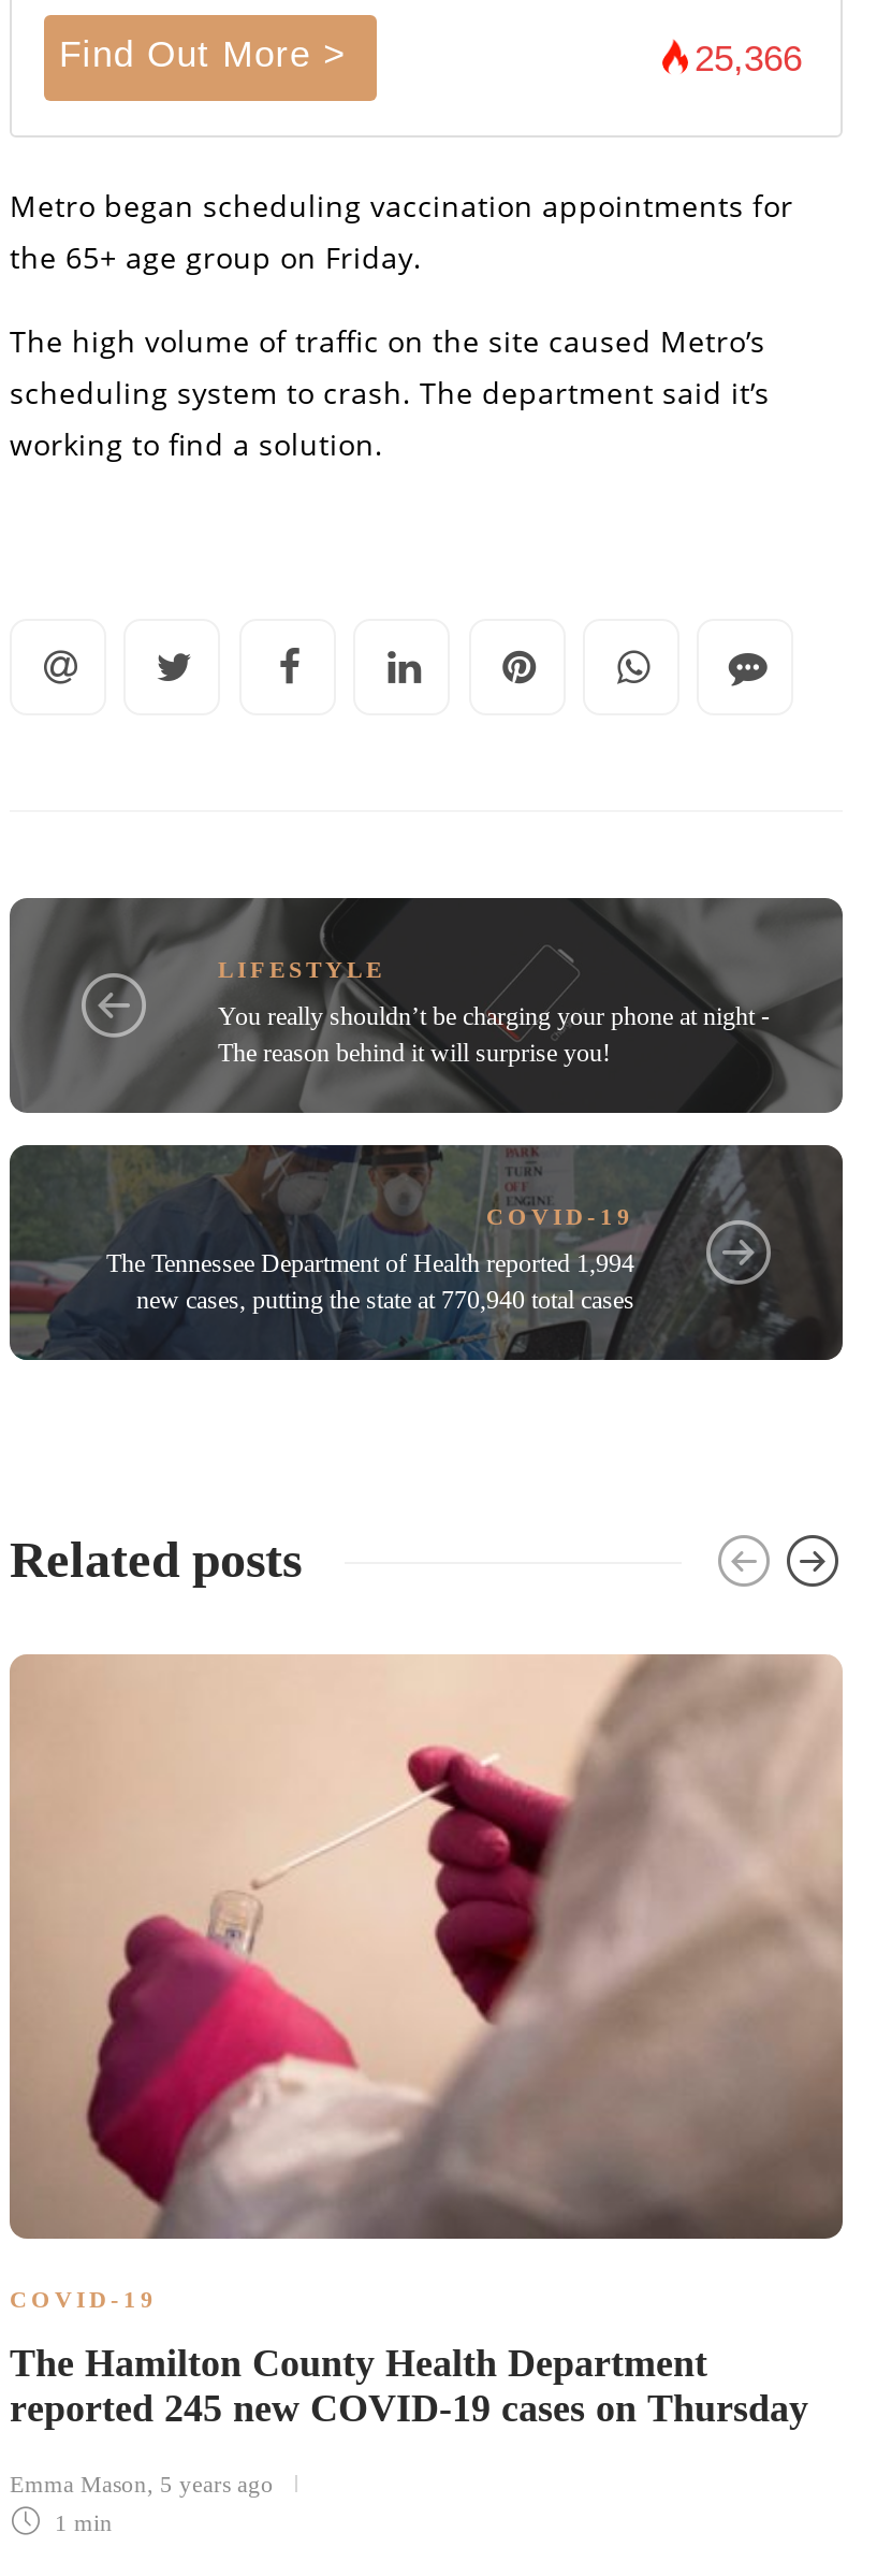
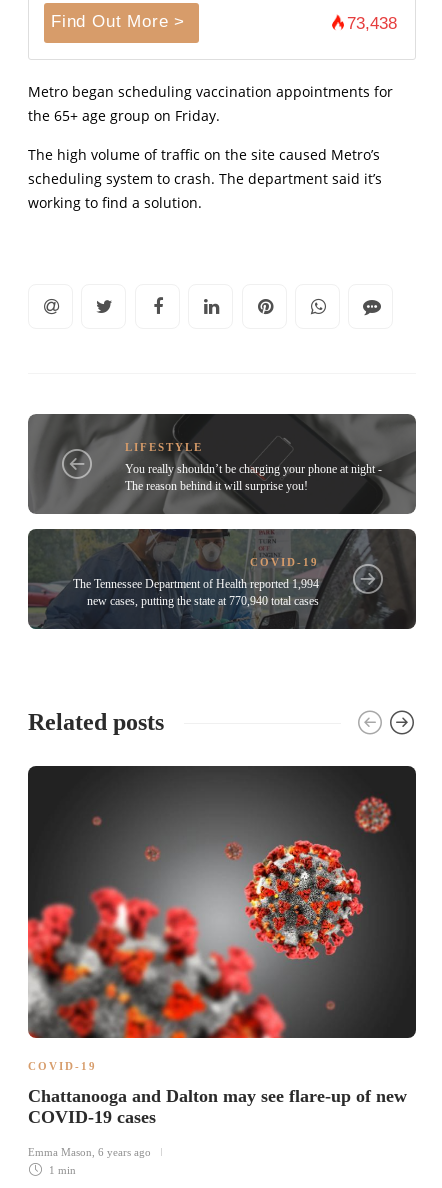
- 25,366
+ 73,438

- [image]
+ [image]

- The Hamilton County Health Department
- reported 245 new COVID-19 cases on Thursday
+ Chattanooga and Dalton may see flare-up of new
+ COVID-19 cases

- Emma Mason, 5 years ago
+ Emma Mason, 6 years ago
